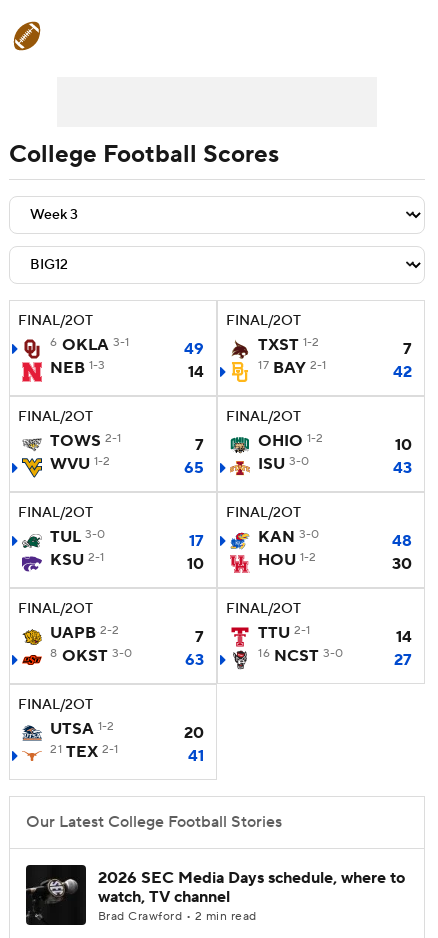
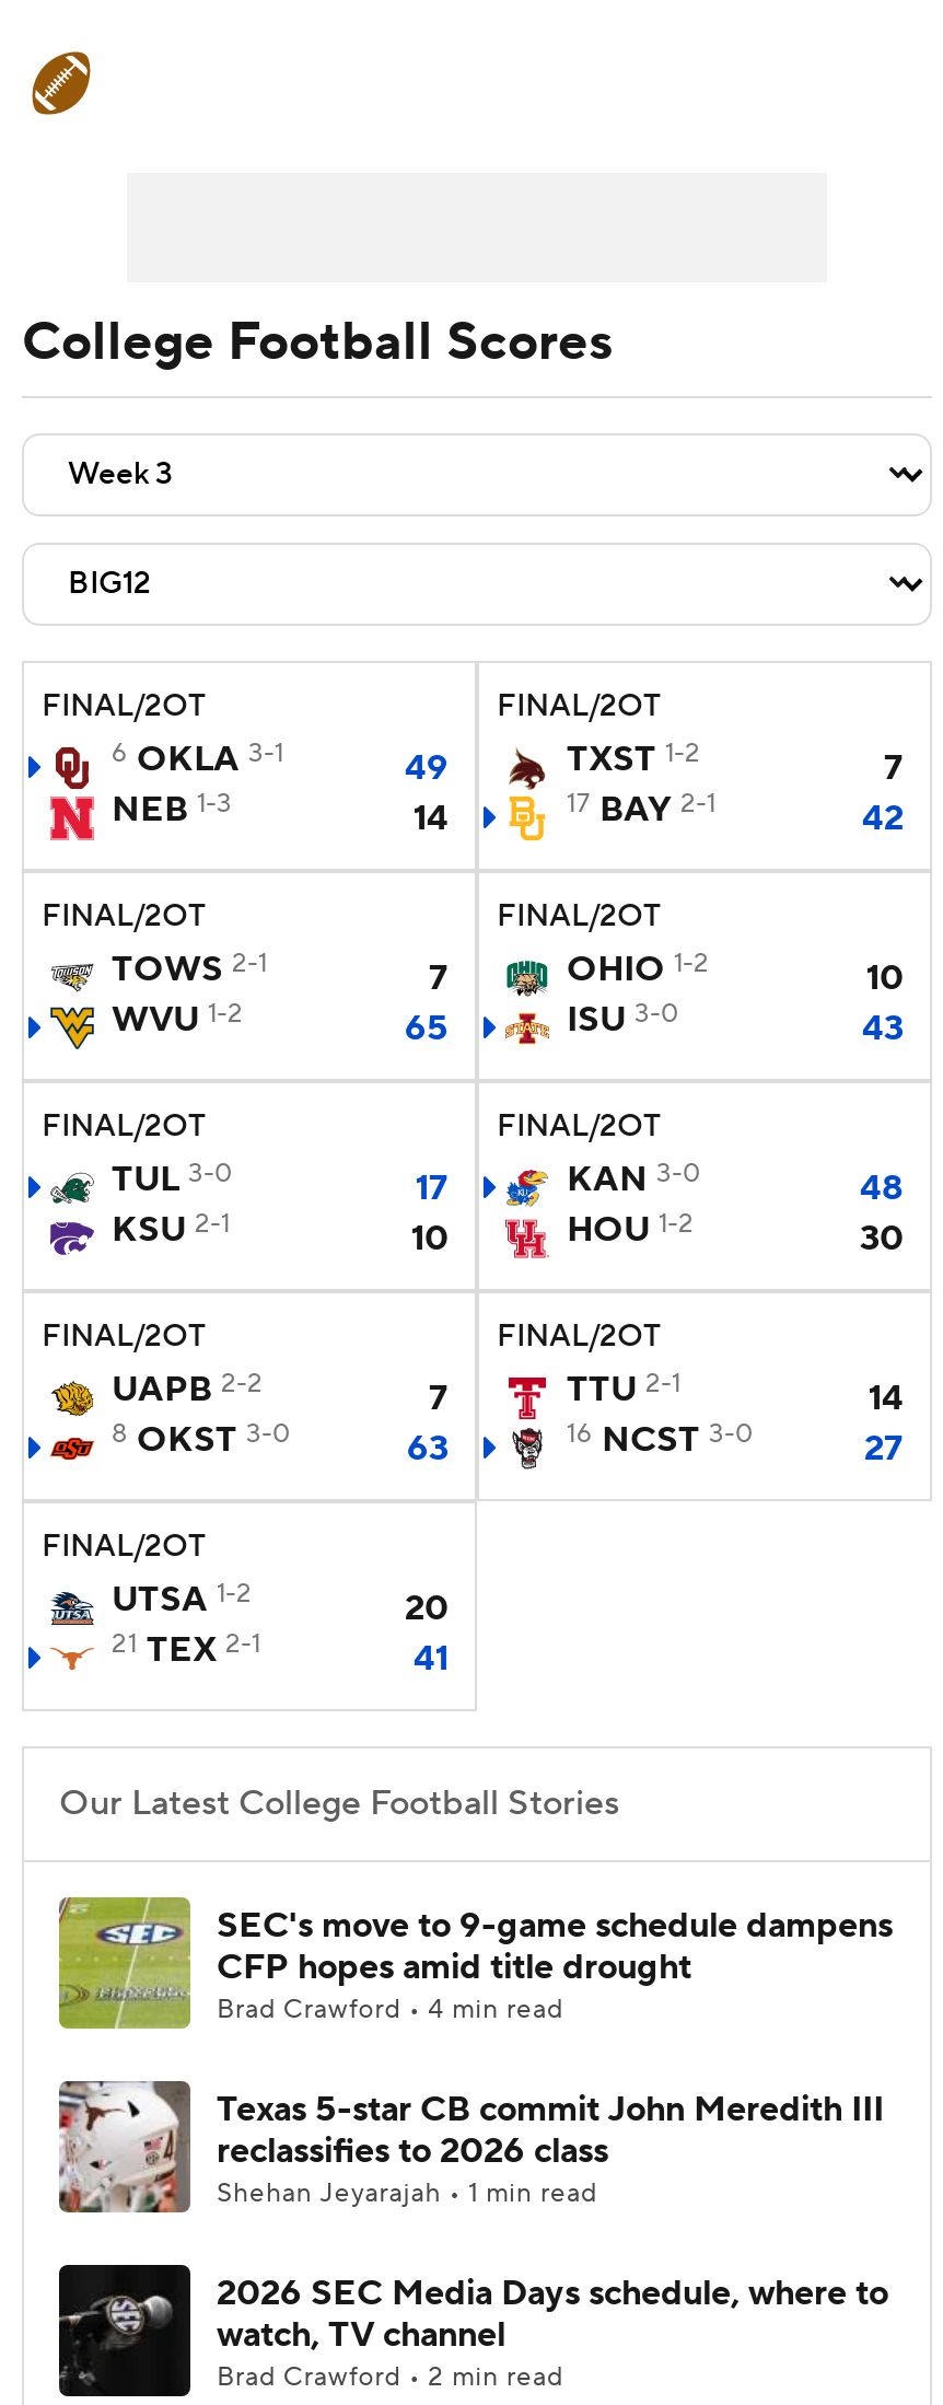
+ [image]
+ SEC's move to 9-game schedule dampens
+ CFP hopes amid title drought
+ Brad Crawford • 4 min read
+ Texas 5-star CB commit John Meredith III
+ reclassifies to 2026 class
+ Shehan Jeyarajah • 1 min read

+ [image]
